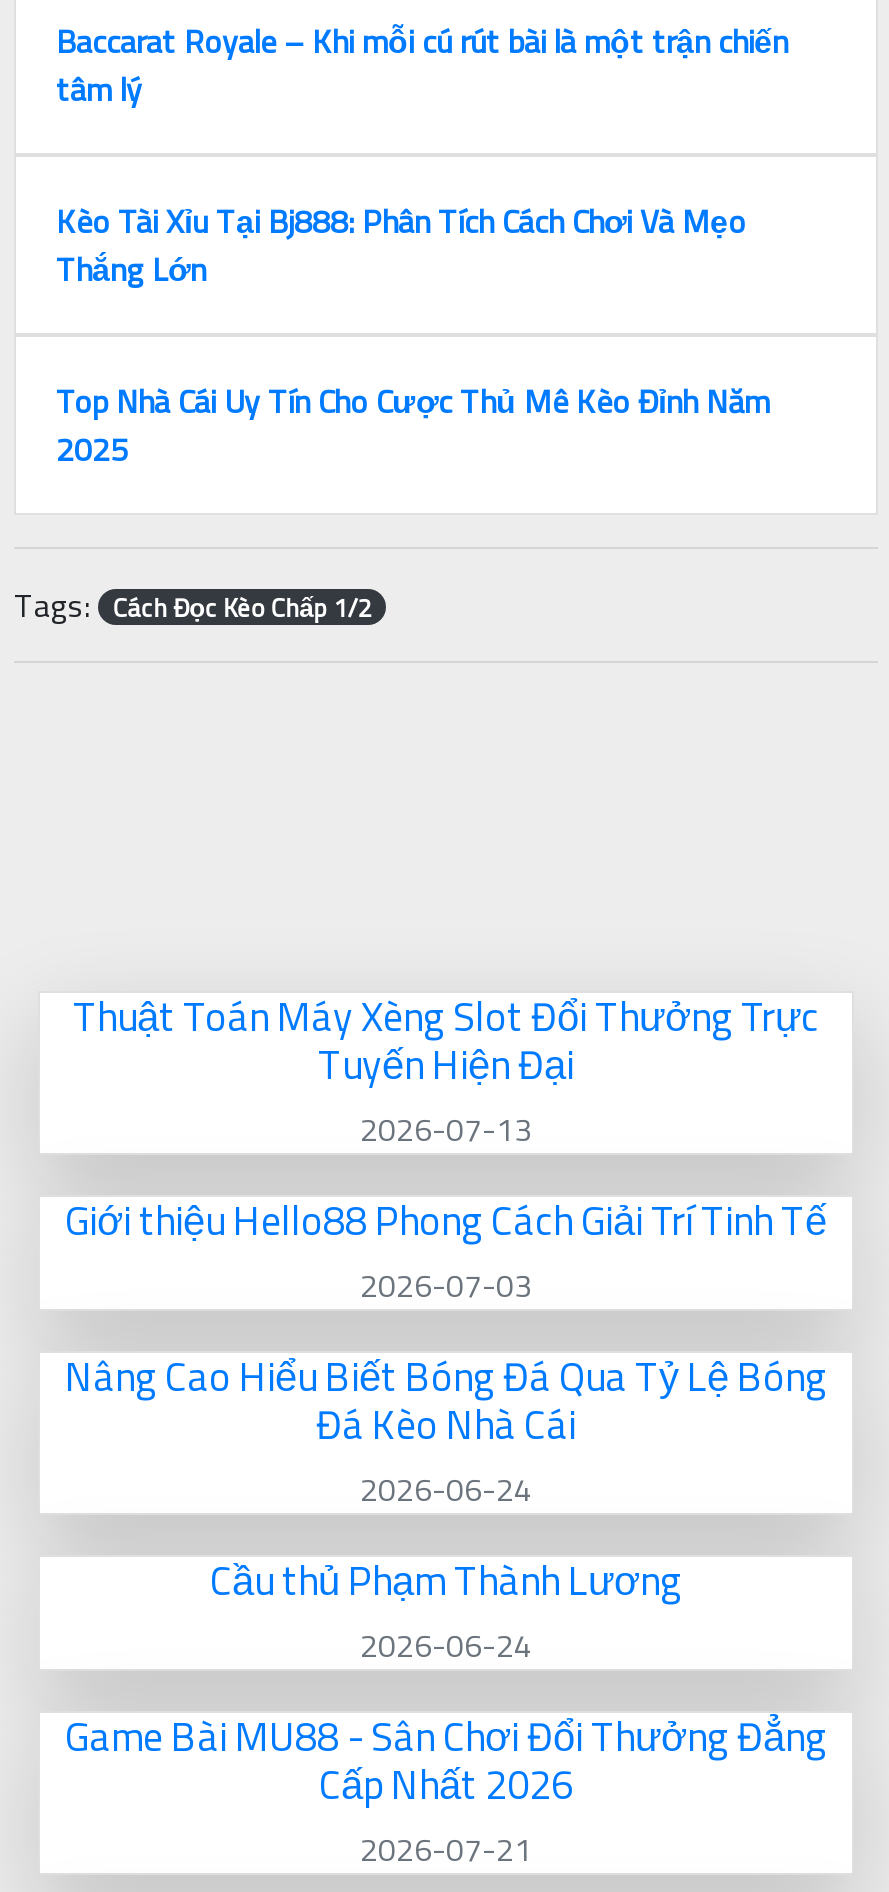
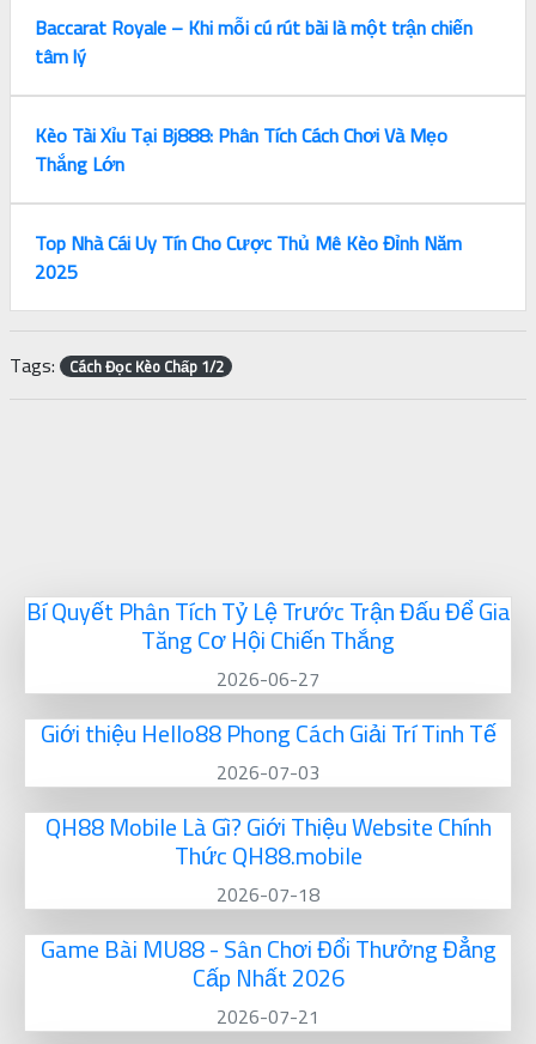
- Thuật Toán Máy Xèng Slot Đổi Thưởng Trực
- Tuyến Hiện Đại
- 2026-07-13
+ Bí Quyết Phân Tích Tỷ Lệ Trước Trận Đấu Để Gia
+ Tăng Cơ Hội Chiến Thắng
+ 2026-06-27

- Nâng Cao Hiểu Biết Bóng Đá Qua Tỷ Lệ Bóng
- Đá Kèo Nhà Cái
- 2026-06-24
- Cầu thủ Phạm Thành Lương
- 2026-06-24
+ QH88 Mobile Là Gì? Giới Thiệu Website Chính
+ Thức QH88.mobile
+ 2026-07-18
